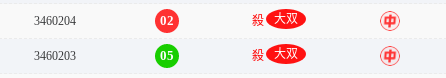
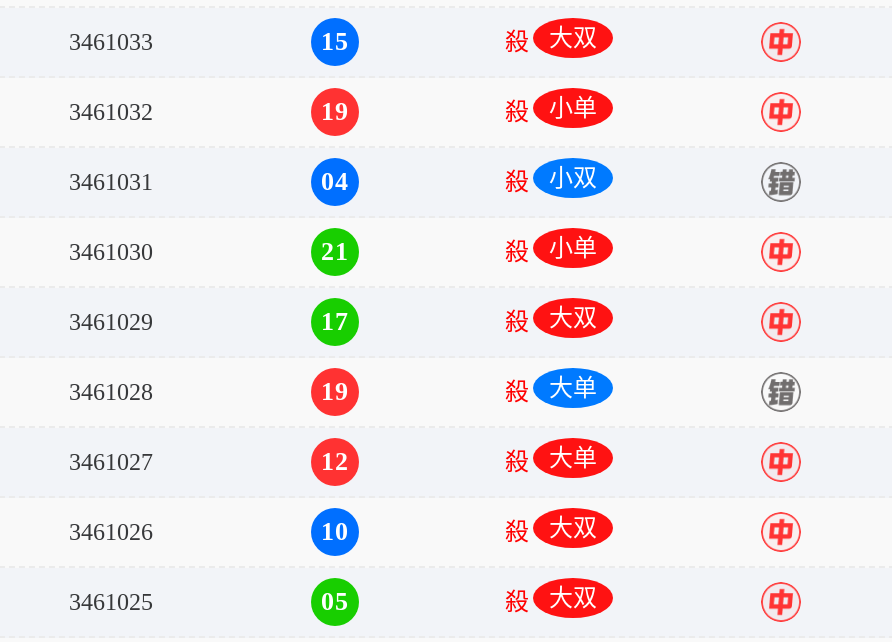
- 3460204
+ 3461033

- 02
+ 15

- 3460203
+ 3461032
+ 19
+ 殺
+ 小单
+ 中
+ 3461031
+ 04
+ 殺
+ 小双
+ 错
+ 3461030
+ 21
+ 殺
+ 小单
+ 中
+ 3461029
+ 17
+ 殺
+ 大双
+ 中
+ 3461028
+ 19
+ 殺
+ 大单
+ 错
+ 3461027
+ 12
+ 殺
+ 大单
+ 中
+ 3461026
+ 10
+ 殺
+ 大双
+ 中
+ 3461025
